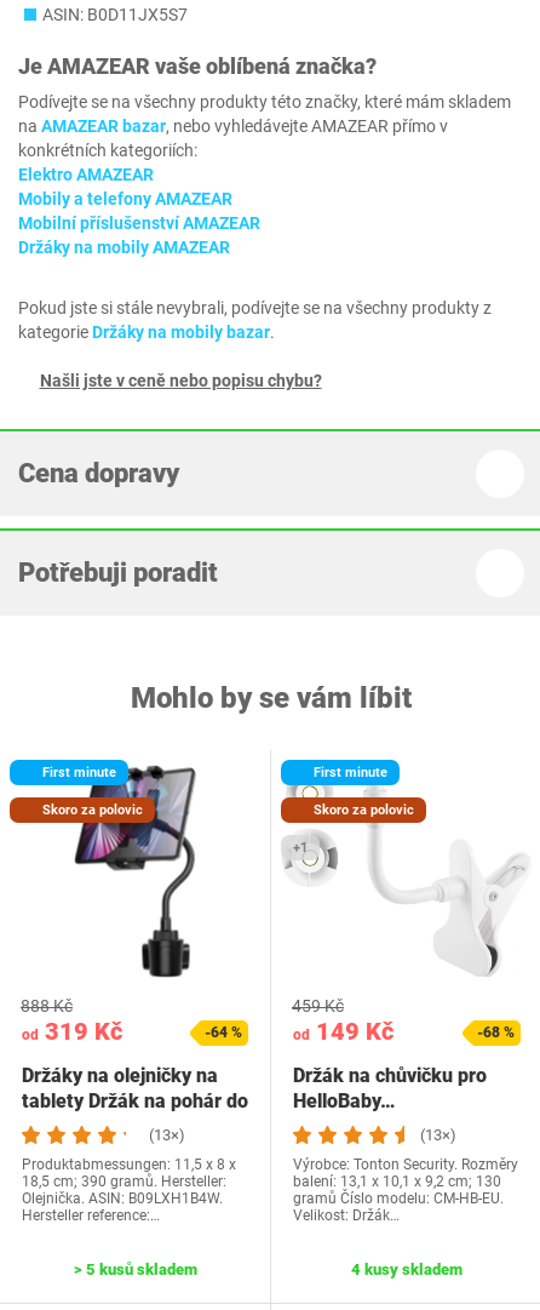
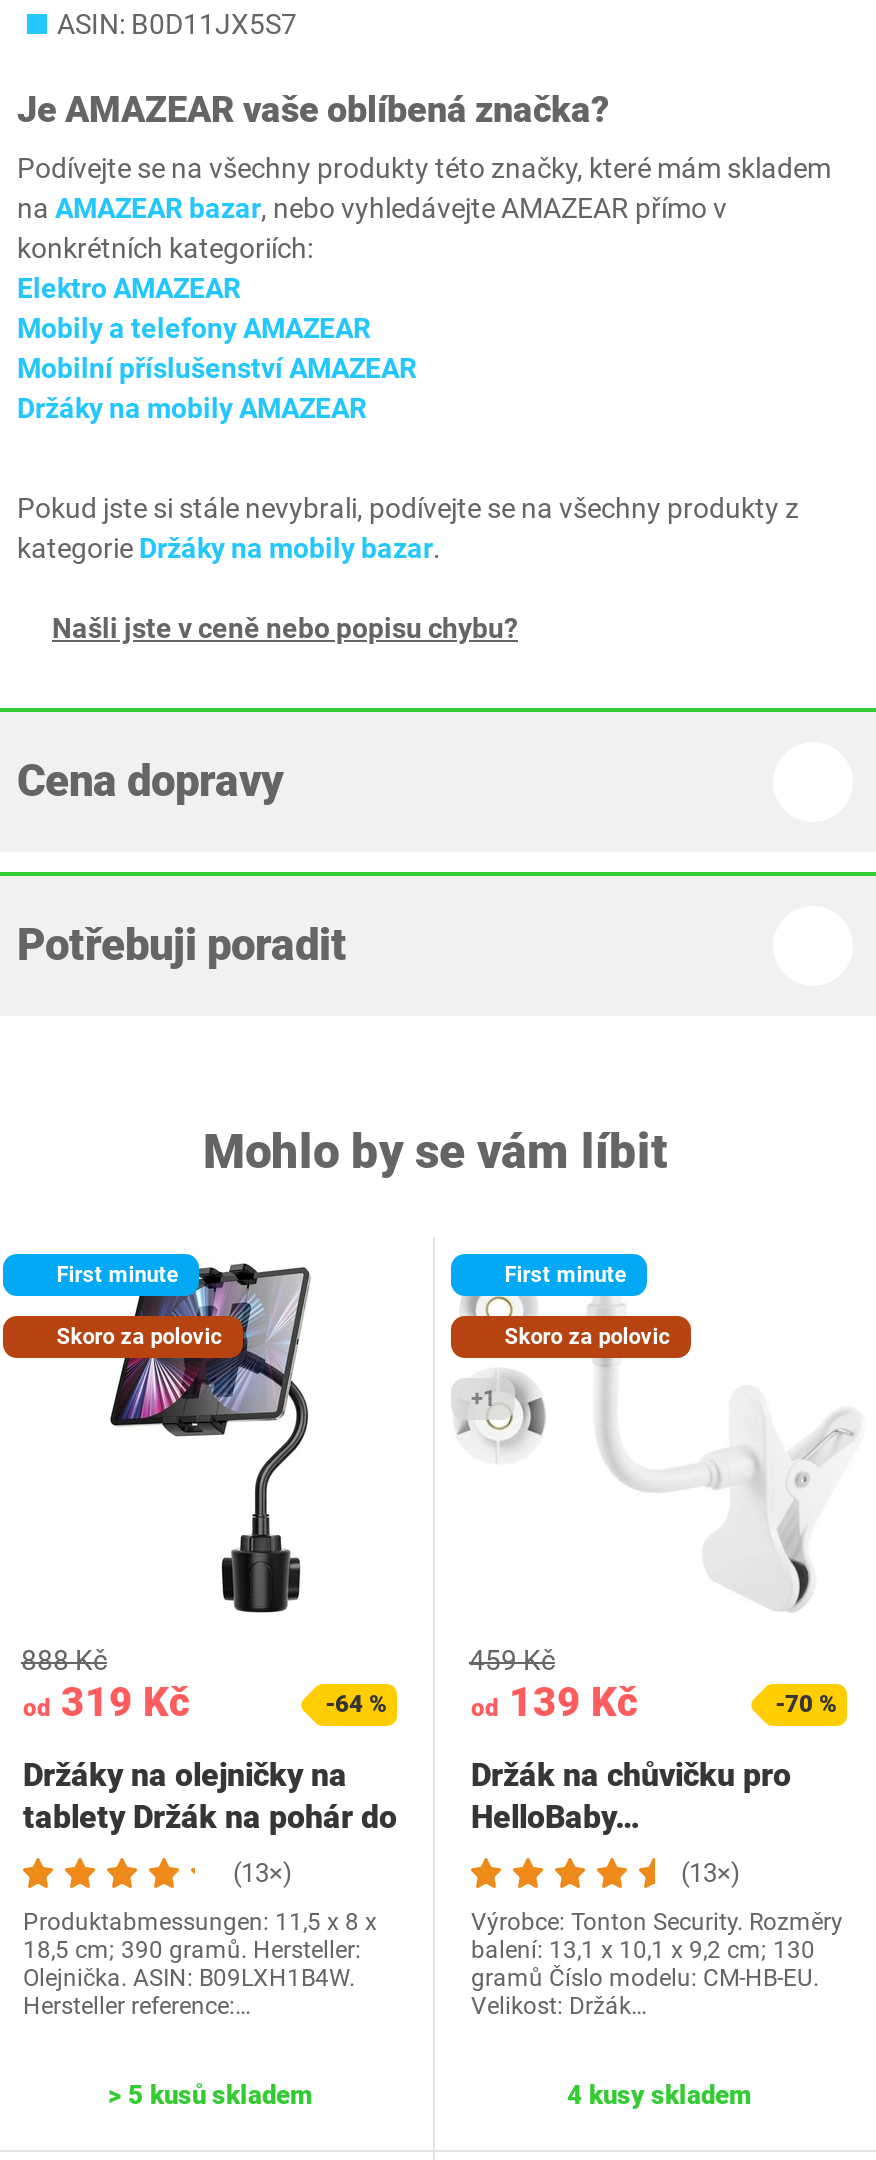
- od 149 Kč
+ od 139 Kč

- -68 %
+ -70 %
